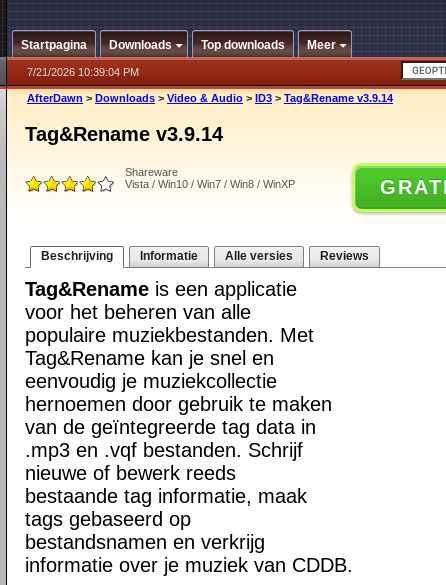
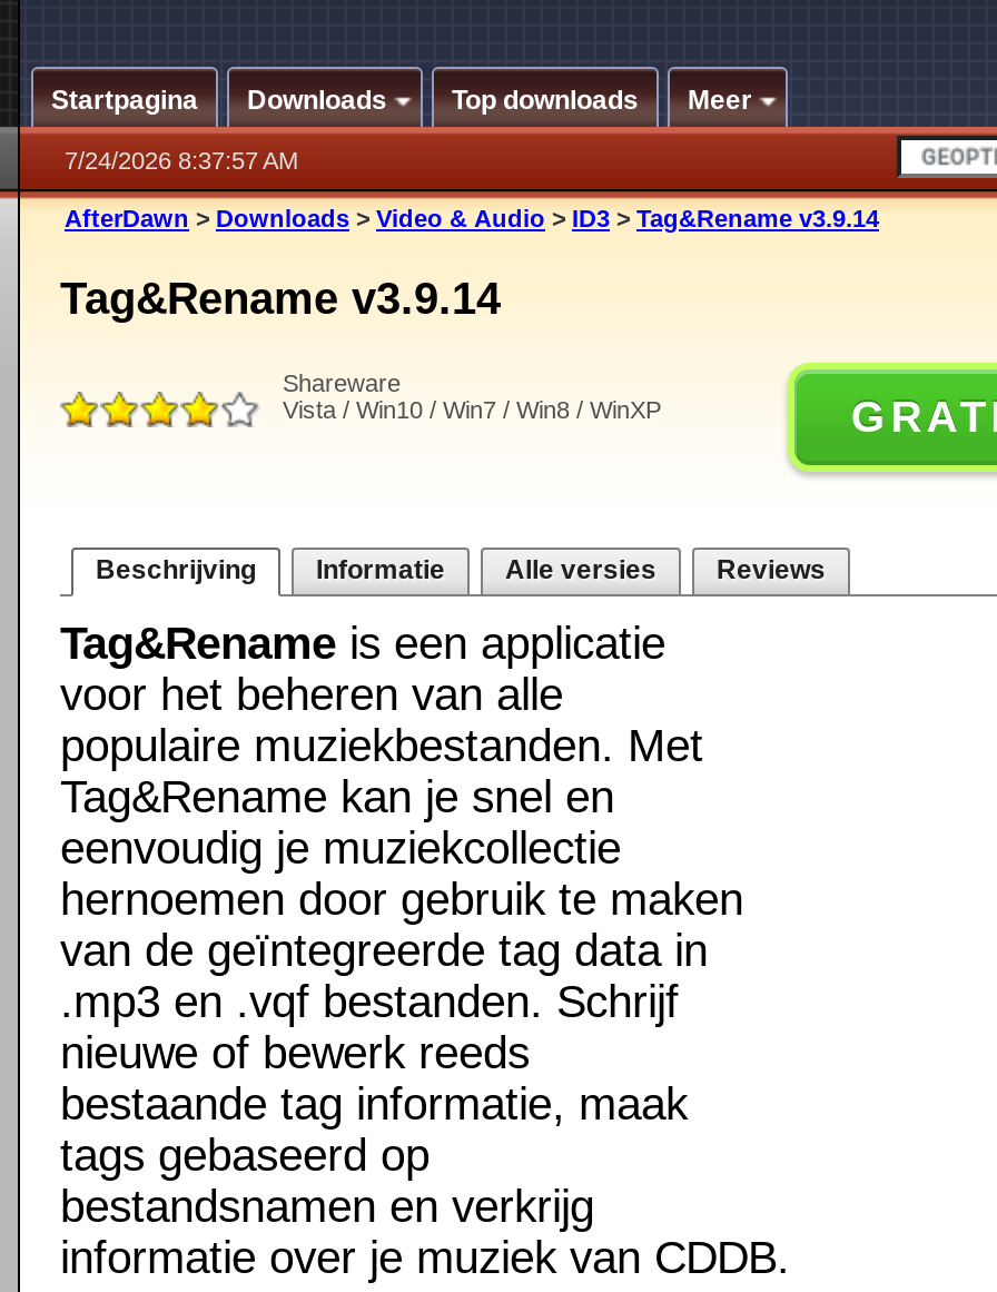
- 7/21/2026 10:39:04 PM
+ 7/24/2026 8:37:57 AM
